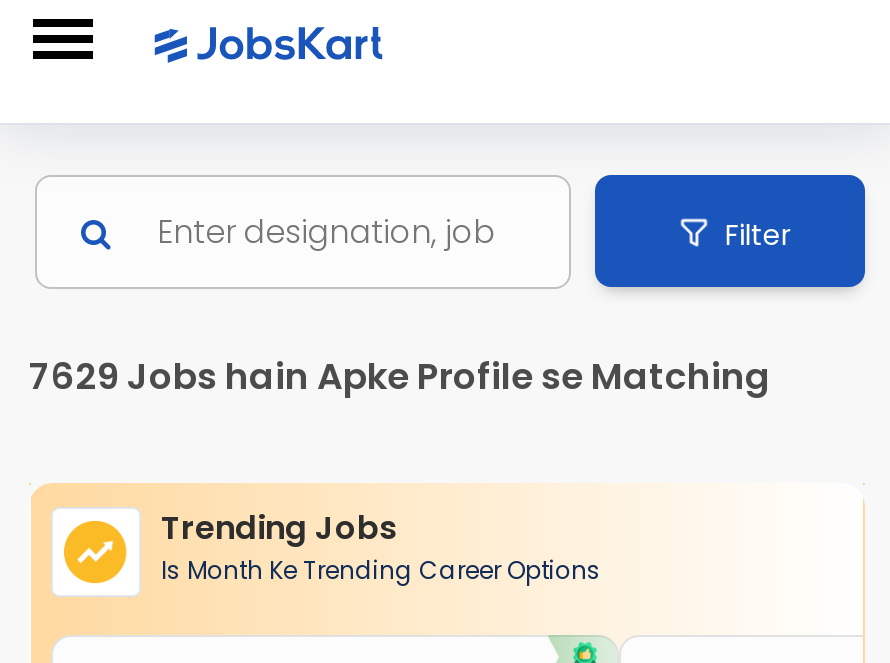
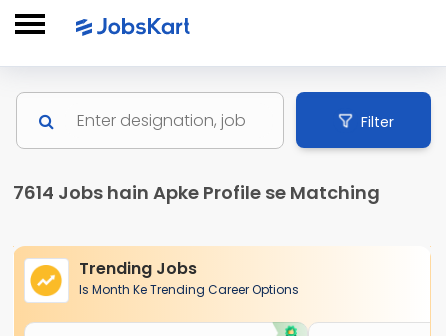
- 7629 Jobs hain Apke Profile se Matching
+ 7614 Jobs hain Apke Profile se Matching
